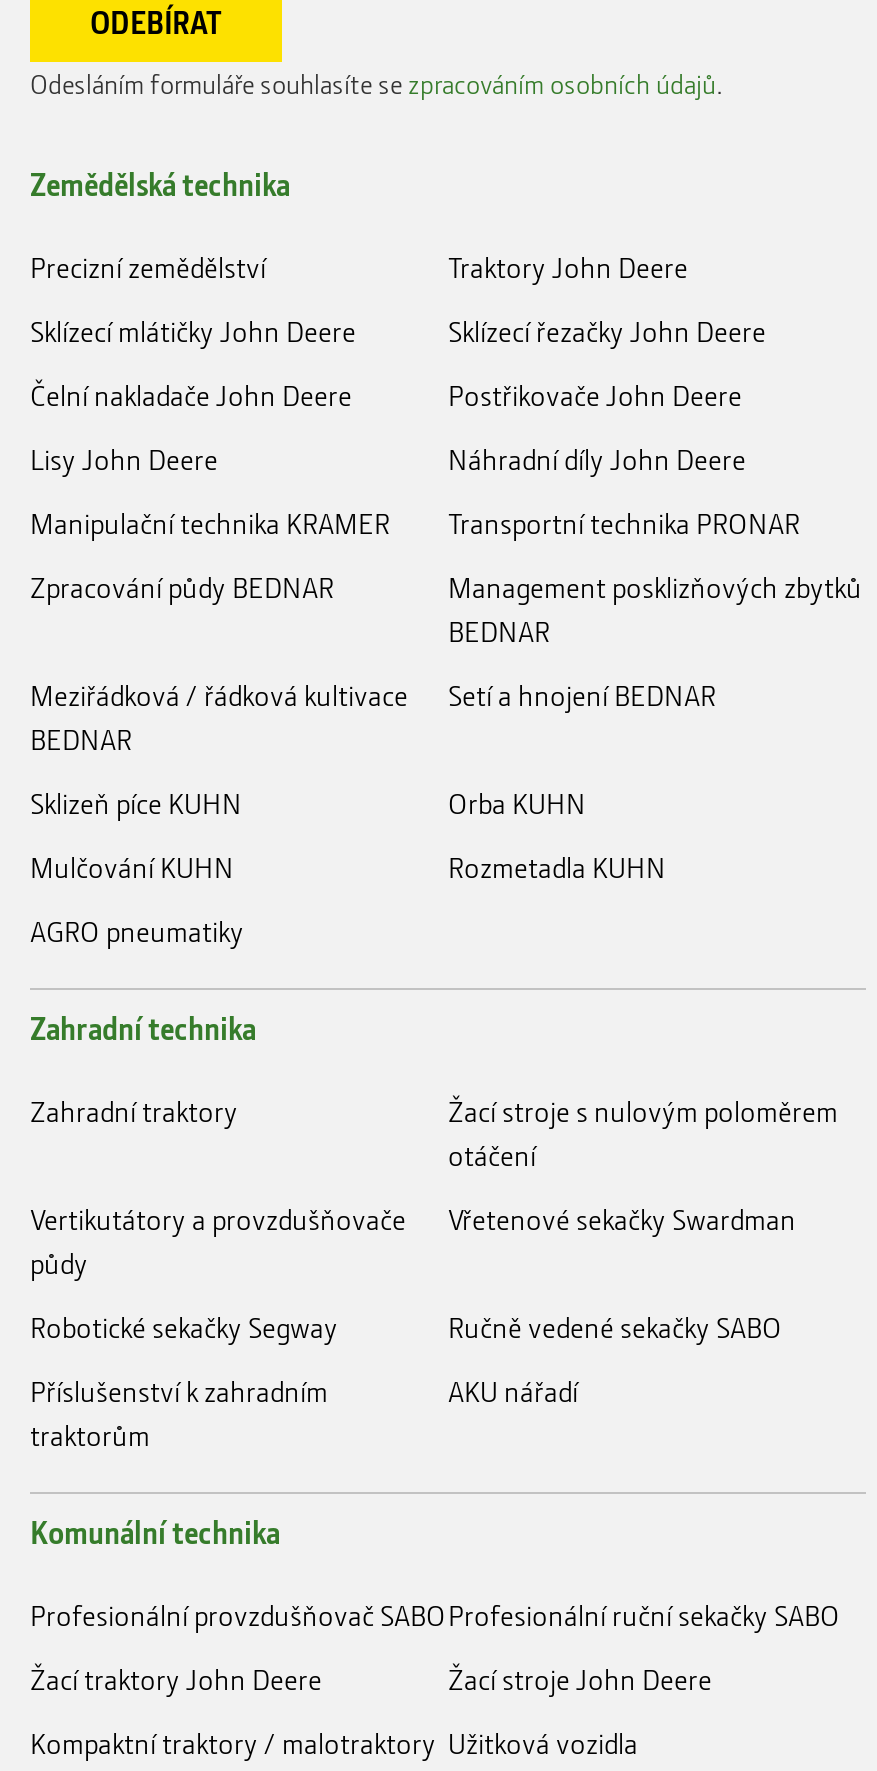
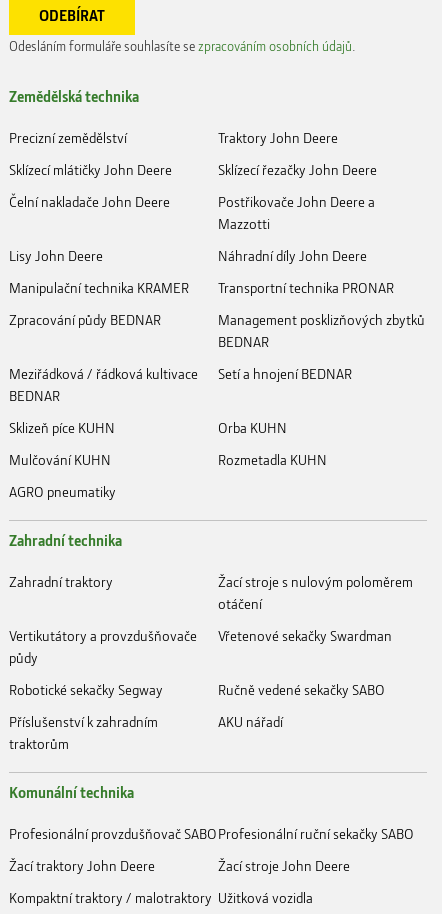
- Postřikovače John Deere
+ Postřikovače John Deere a
+ Mazzotti
